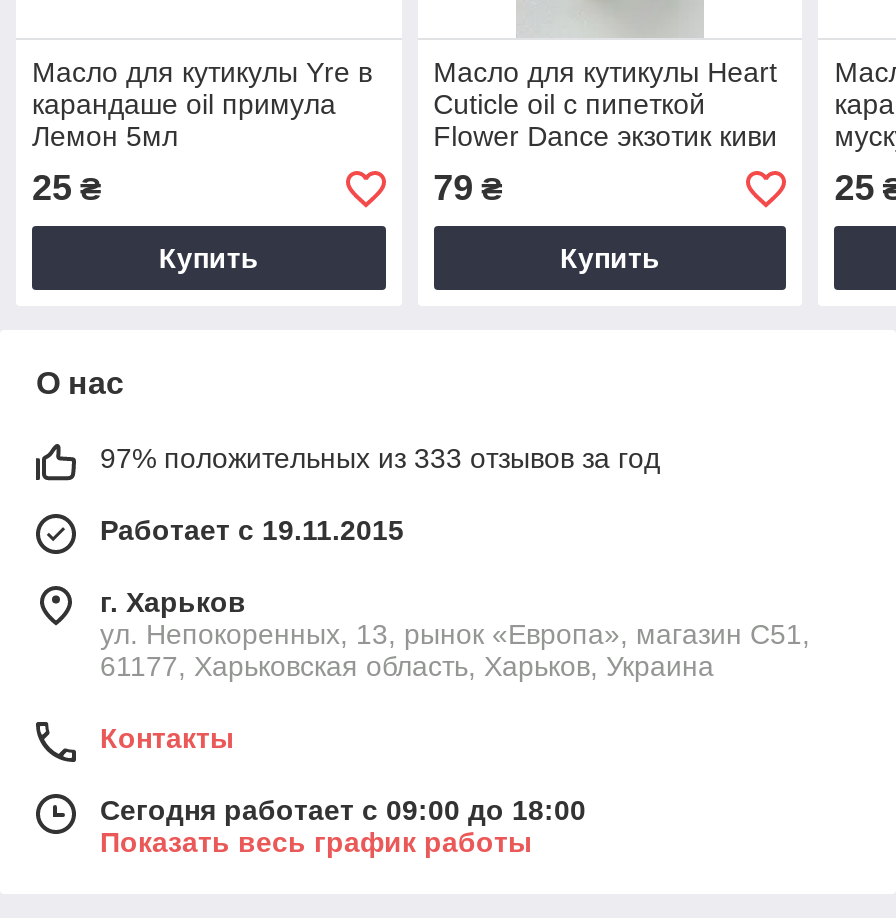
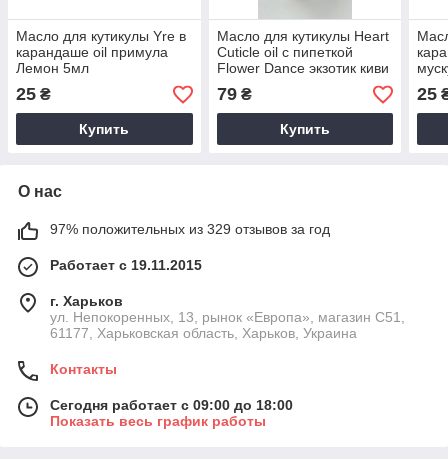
- 97% положительных из 333 отзывов за год
+ 97% положительных из 329 отзывов за год
